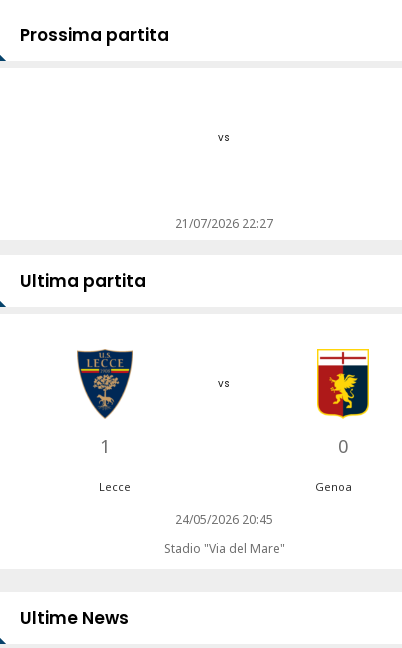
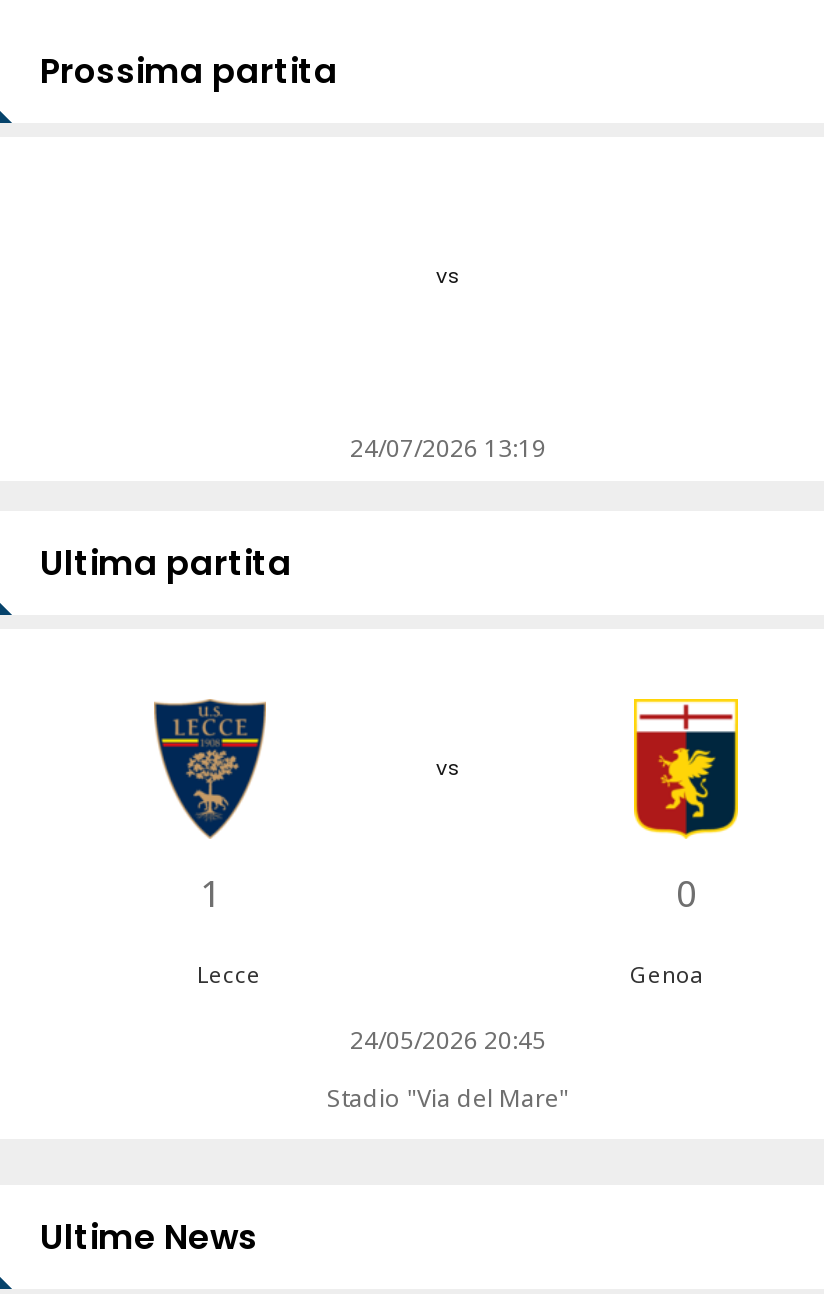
- 21/07/2026 22:27
+ 24/07/2026 13:19
